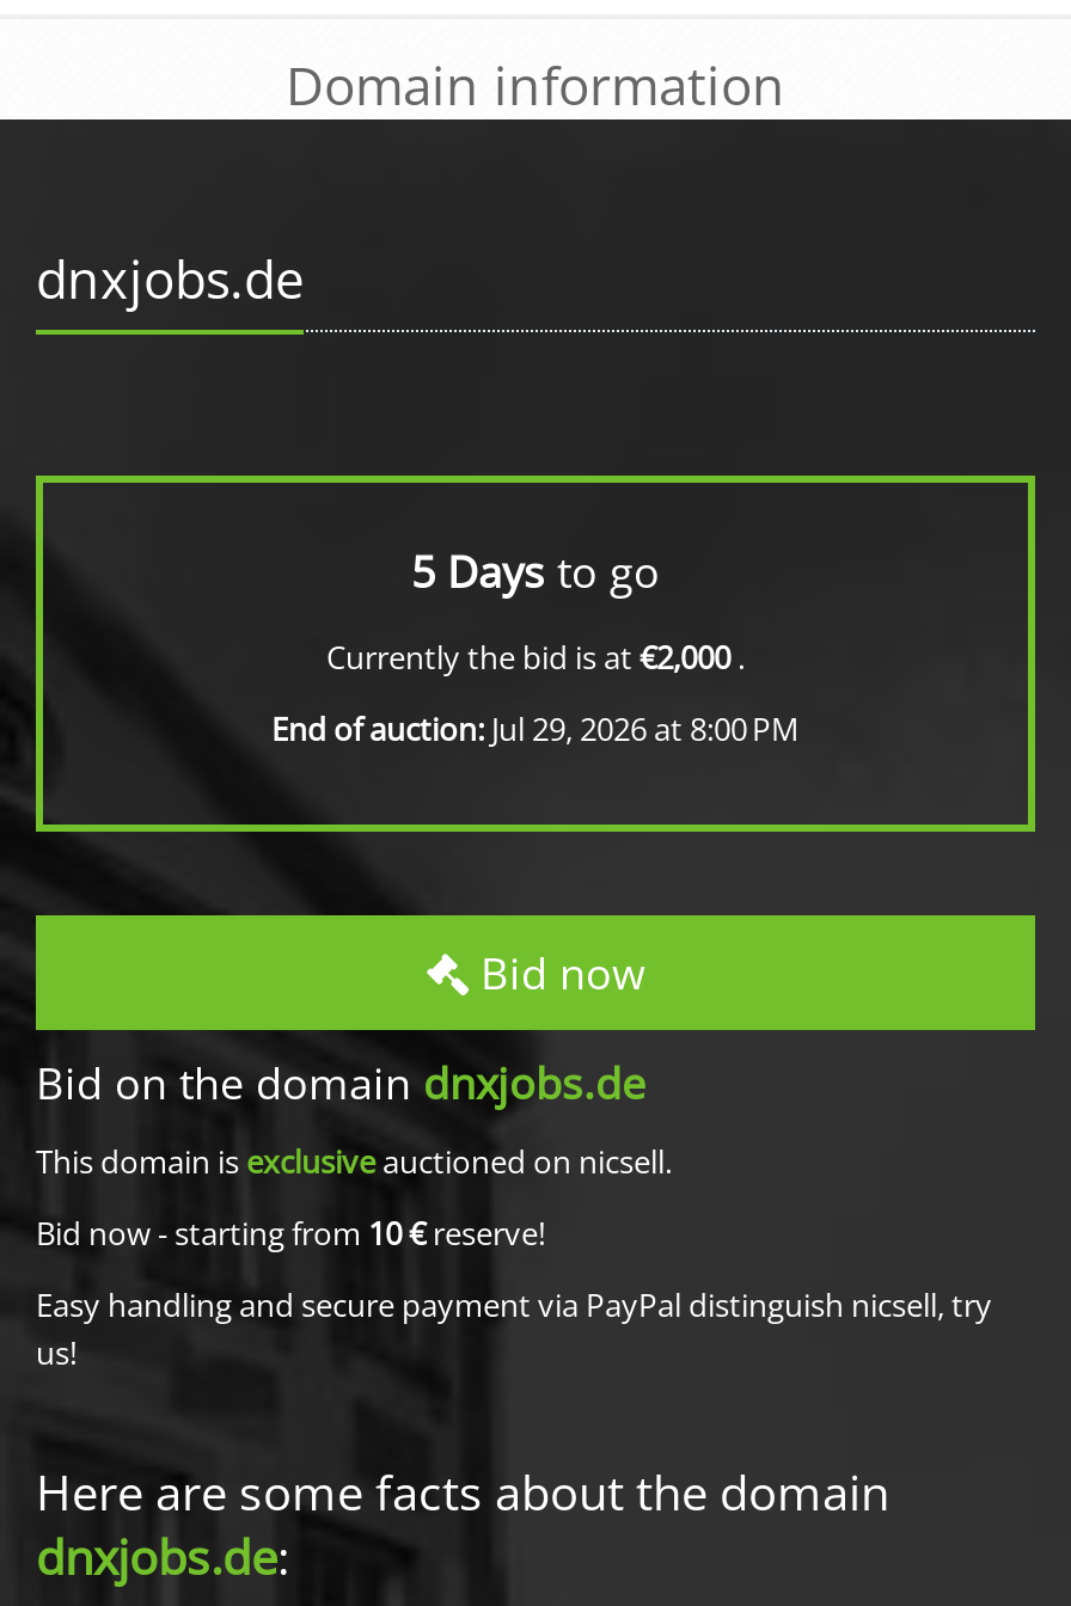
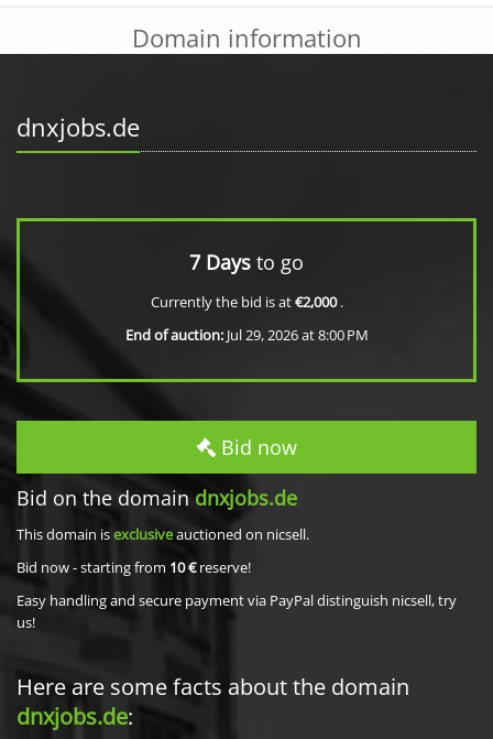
- 5 Days to go
+ 7 Days to go
